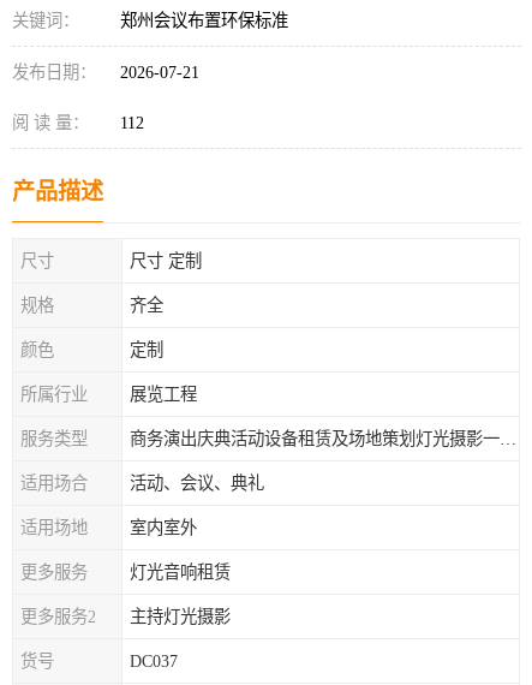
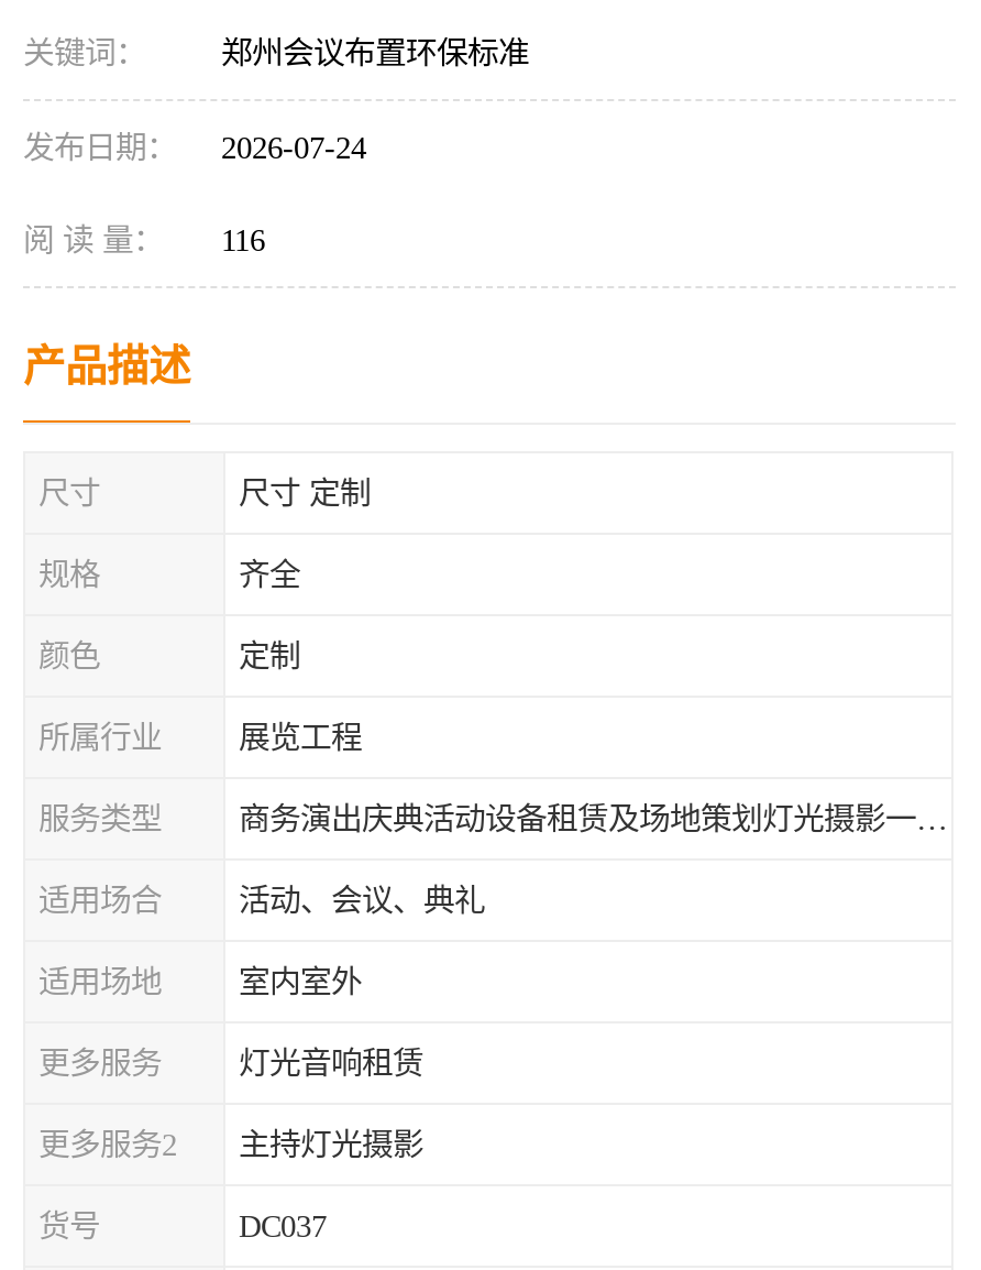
- 发布日期： 2026-07-21
+ 发布日期： 2026-07-24

- 阅 读 量： 112
+ 阅 读 量： 116
